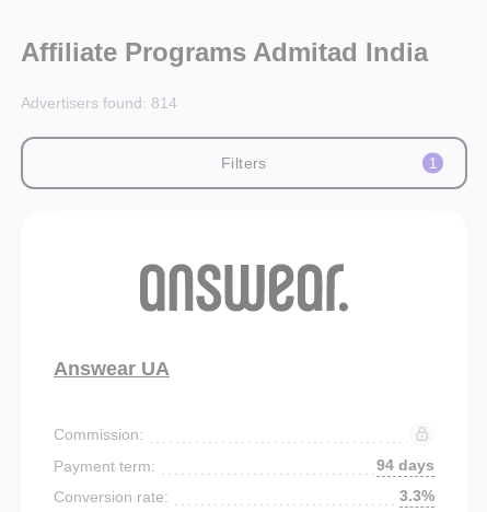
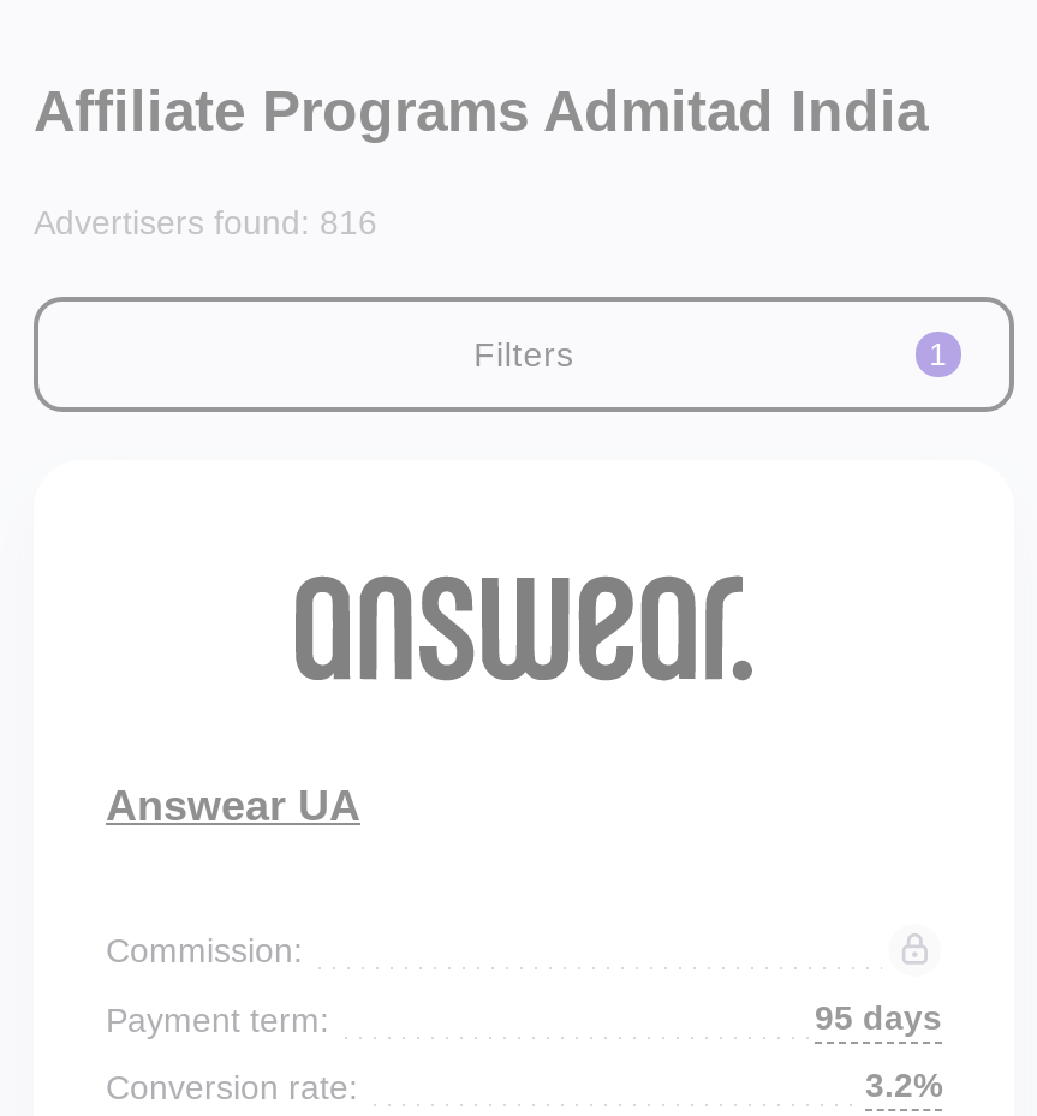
- Advertisers found: 814
+ Advertisers found: 816

- 94 days
+ 95 days

- 3.3%
+ 3.2%
